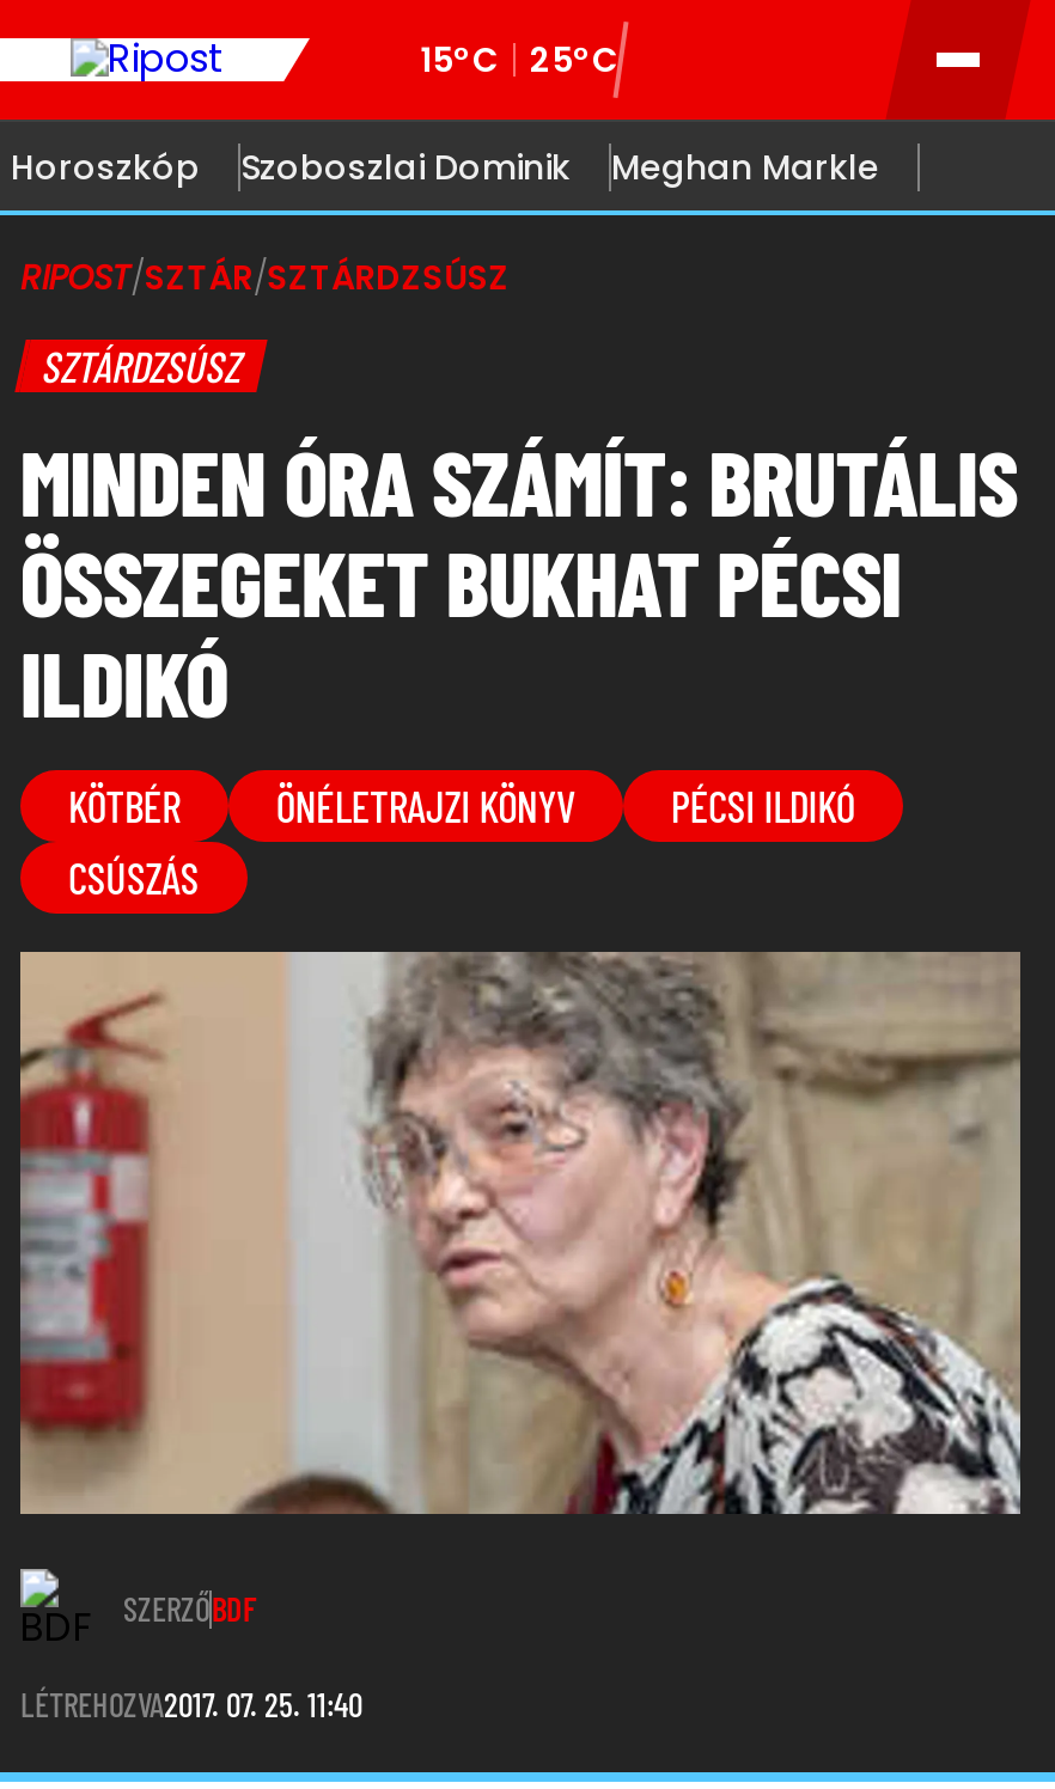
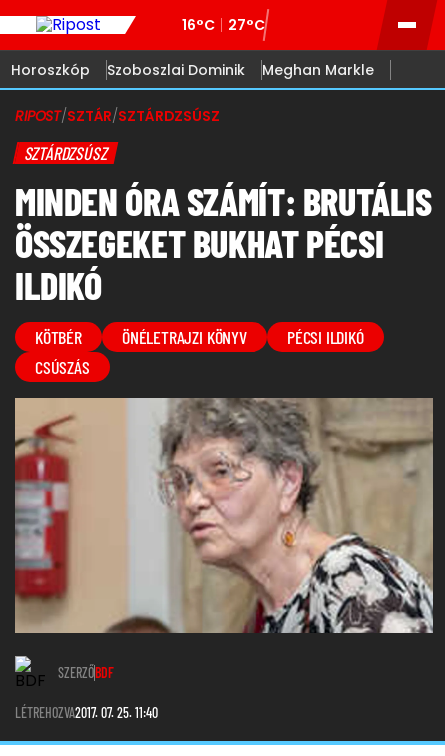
- 15°C
- 25°C
+ 16°C
+ 27°C
